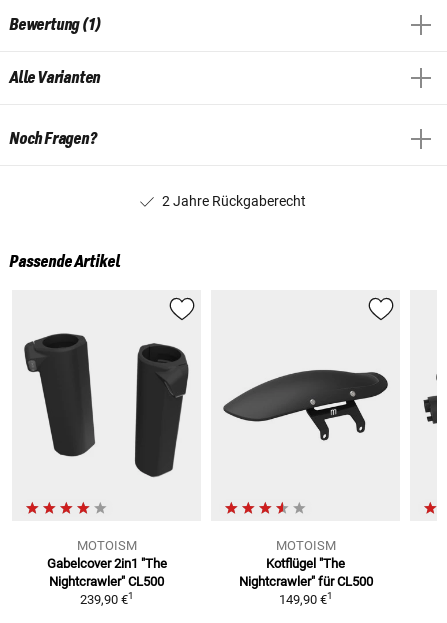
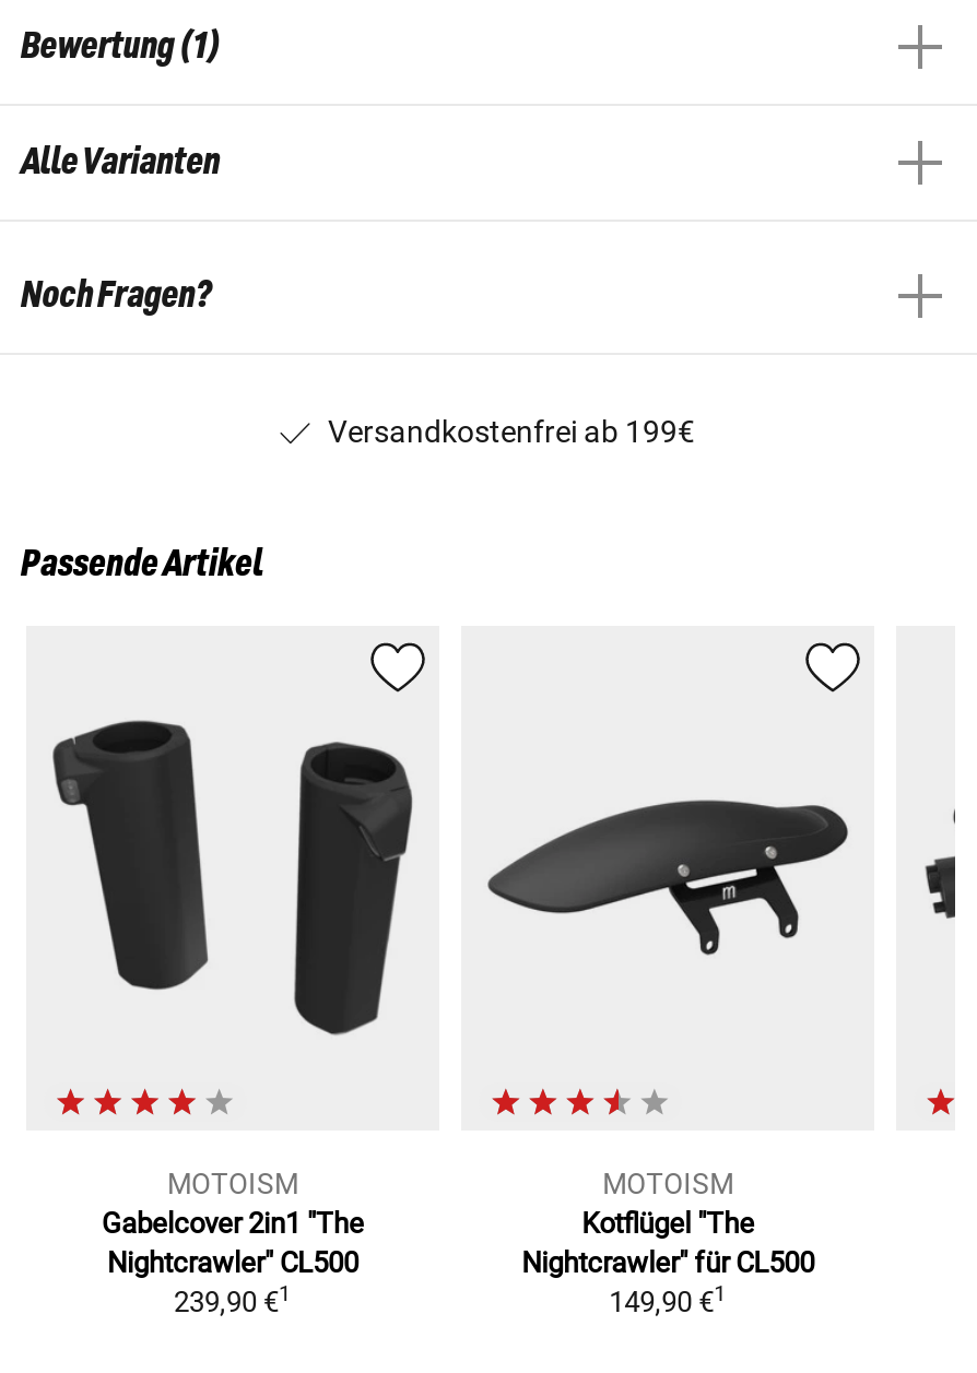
- 2 Jahre Rückgaberecht
+ Versandkostenfrei ab 199€
